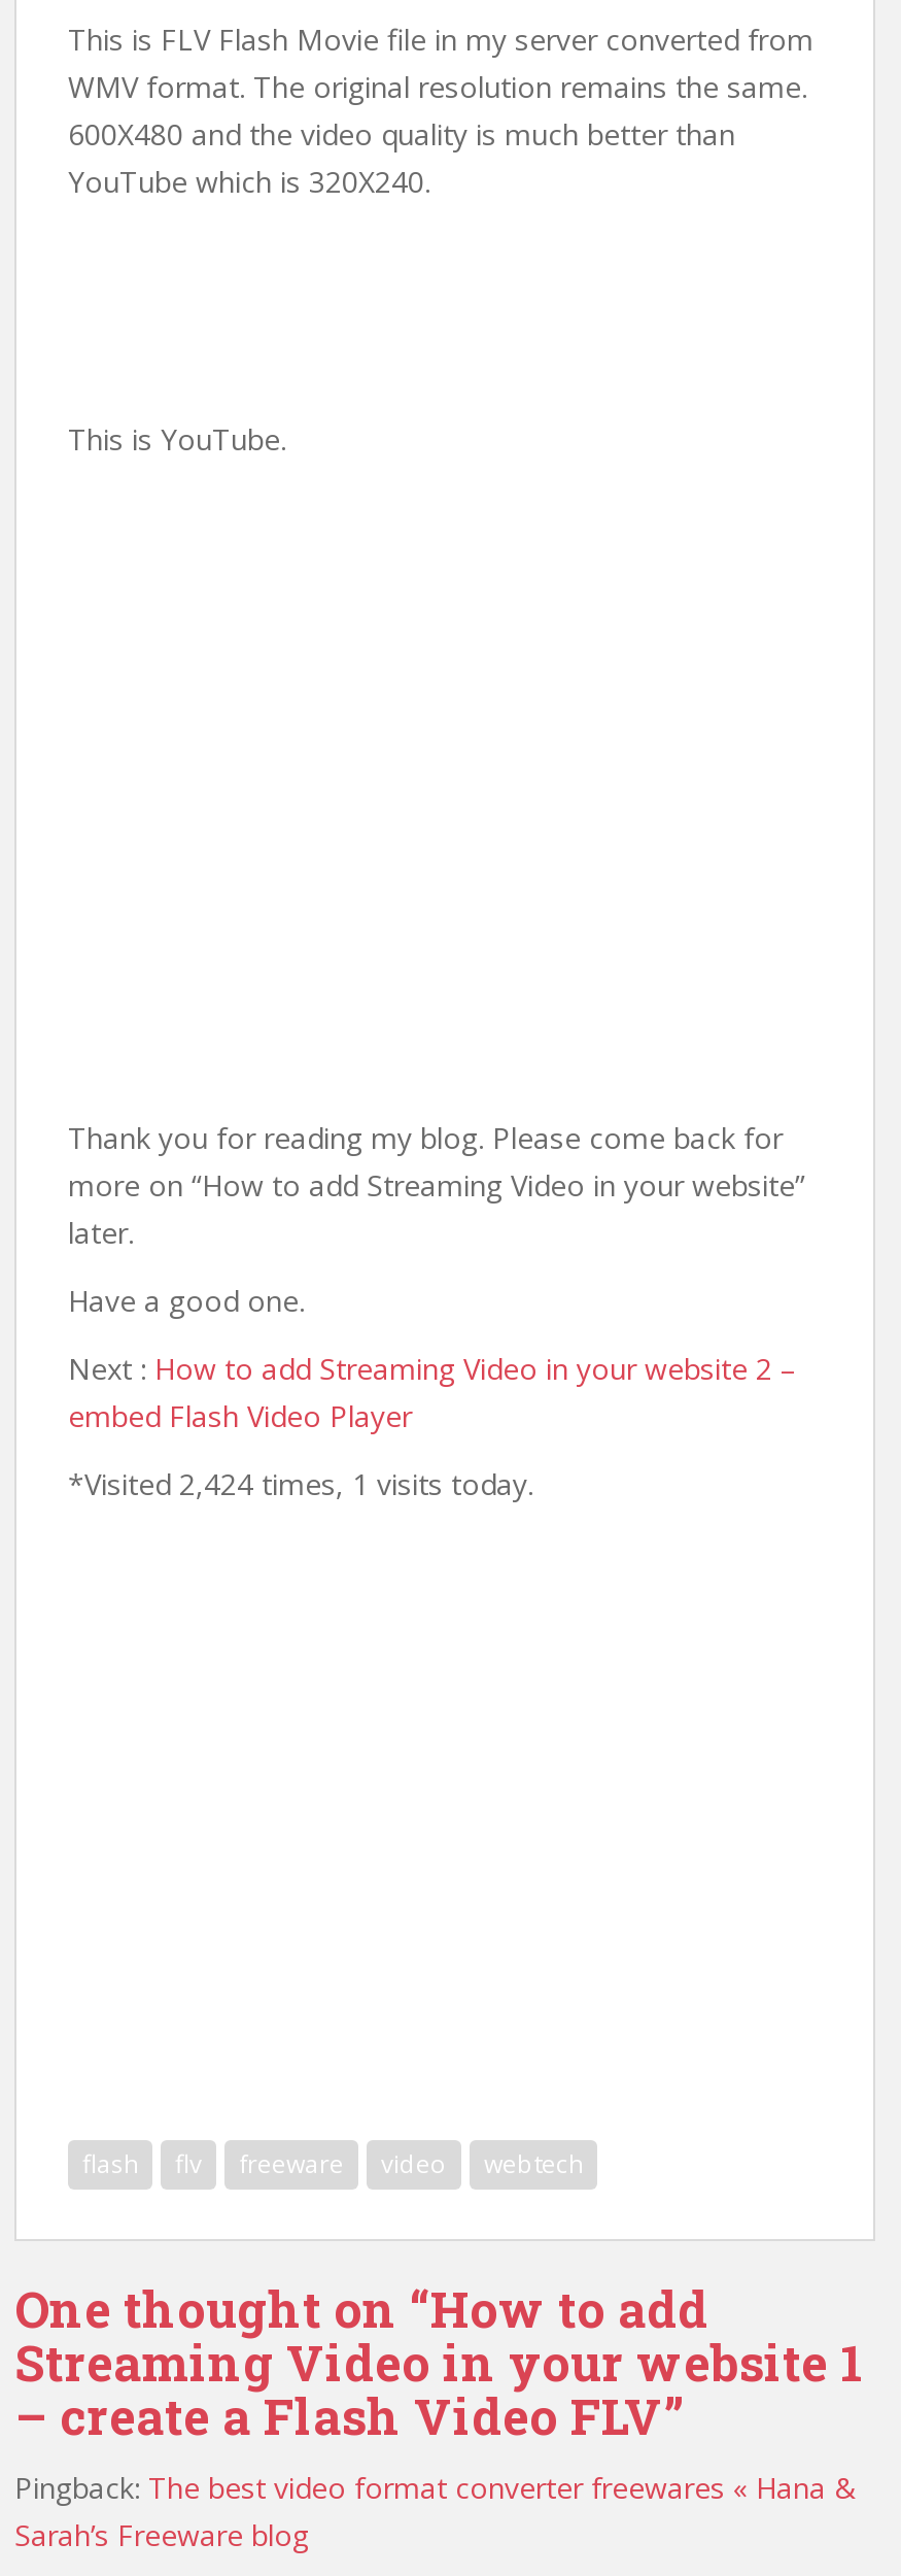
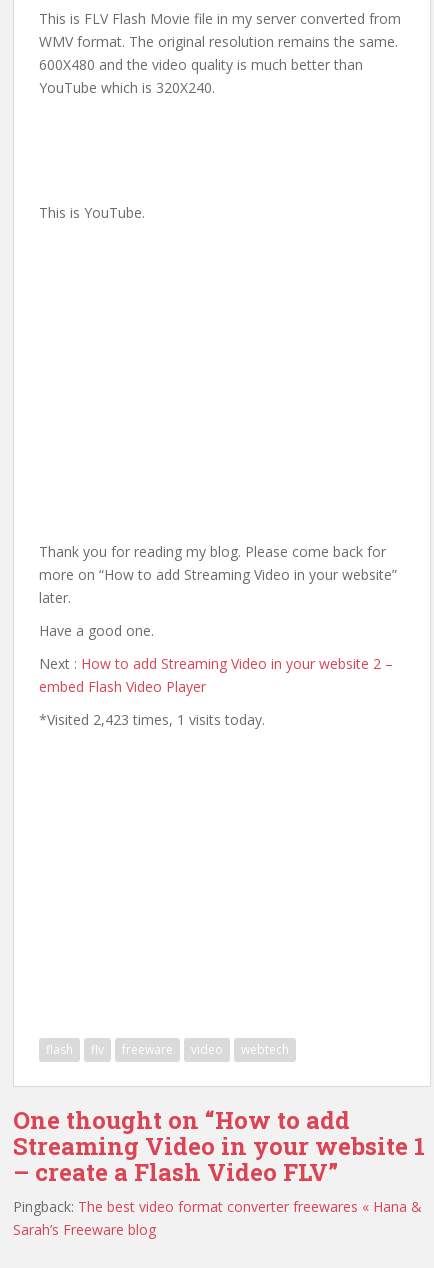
- *Visited 2,424 times, 1 visits today.
+ *Visited 2,423 times, 1 visits today.
